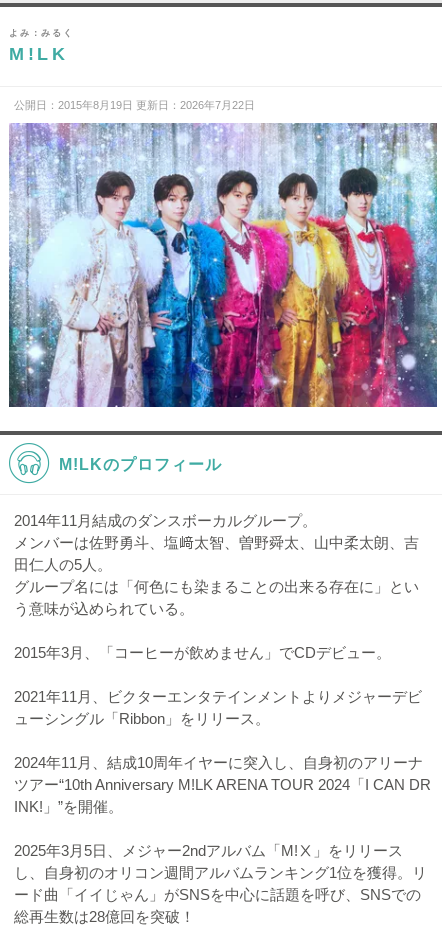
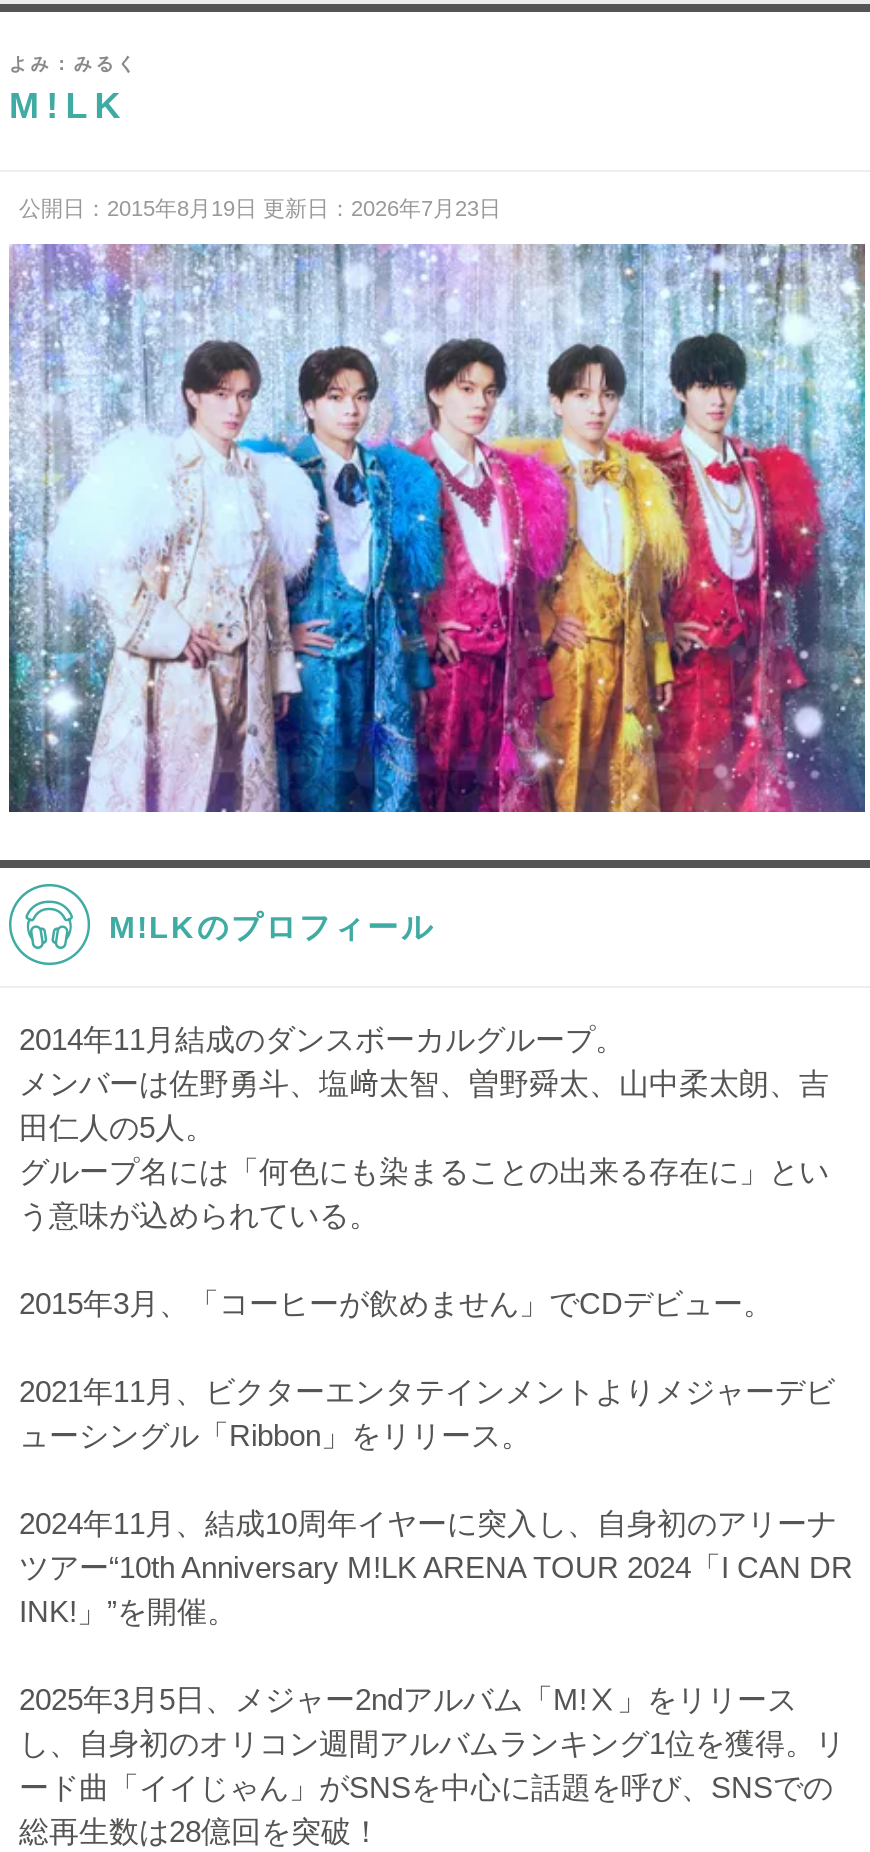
- 公開日：2015年8月19日 更新日：2026年7月22日
+ 公開日：2015年8月19日 更新日：2026年7月23日
